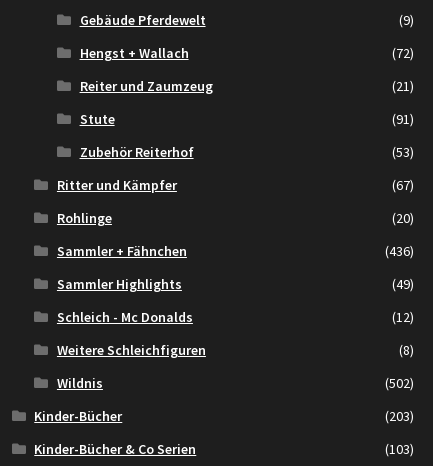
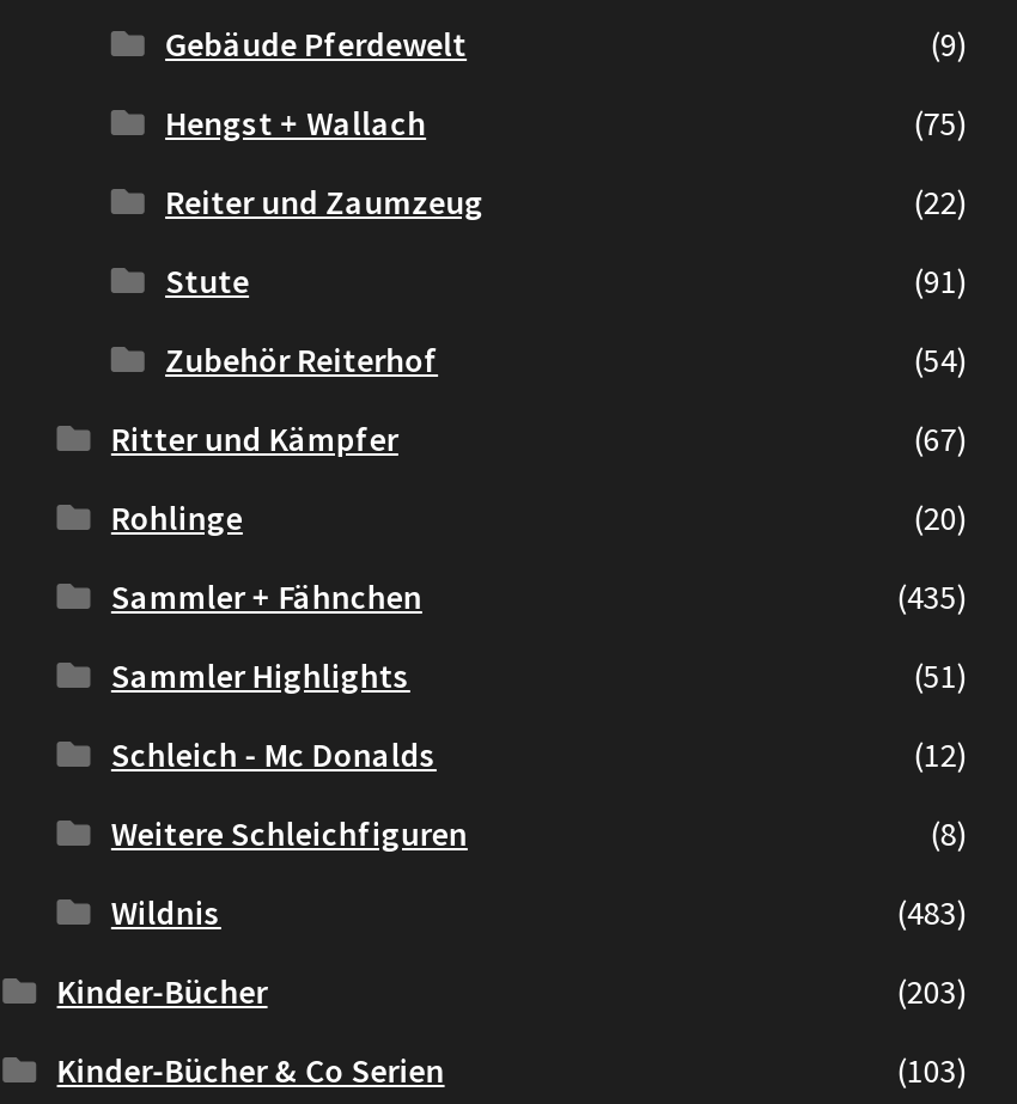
- (72)
+ (75)

- (21)
+ (22)

- (53)
+ (54)

- (436)
+ (435)

- (49)
+ (51)

- (502)
+ (483)
